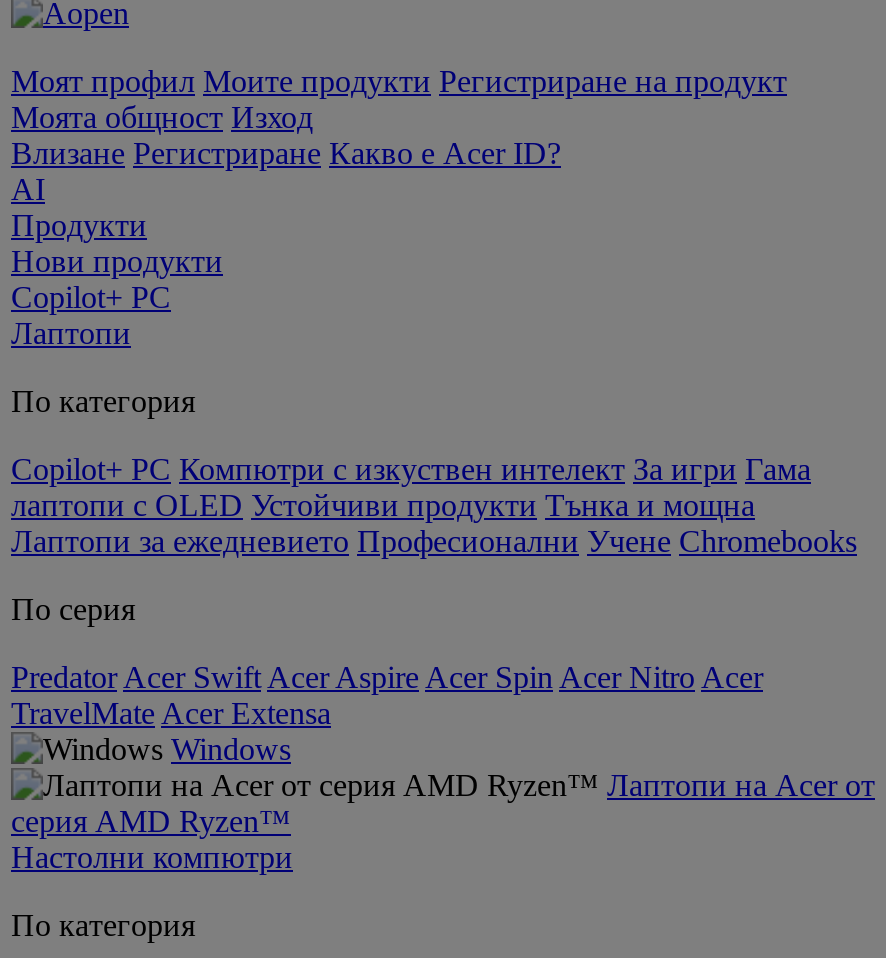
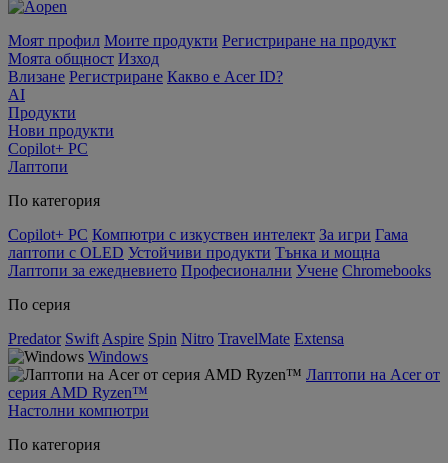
- Predator Acer Swift Acer Aspire Acer Spin Acer Nitro Acer
- TravelMate Acer Extensa
+ Predator Swift Aspire Spin Nitro TravelMate Extensa
